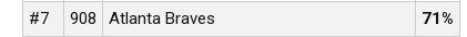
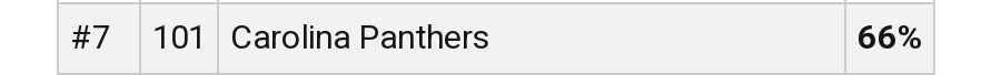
- 908
- Atlanta Braves
- 71%
+ 101
+ Carolina Panthers
+ 66%
